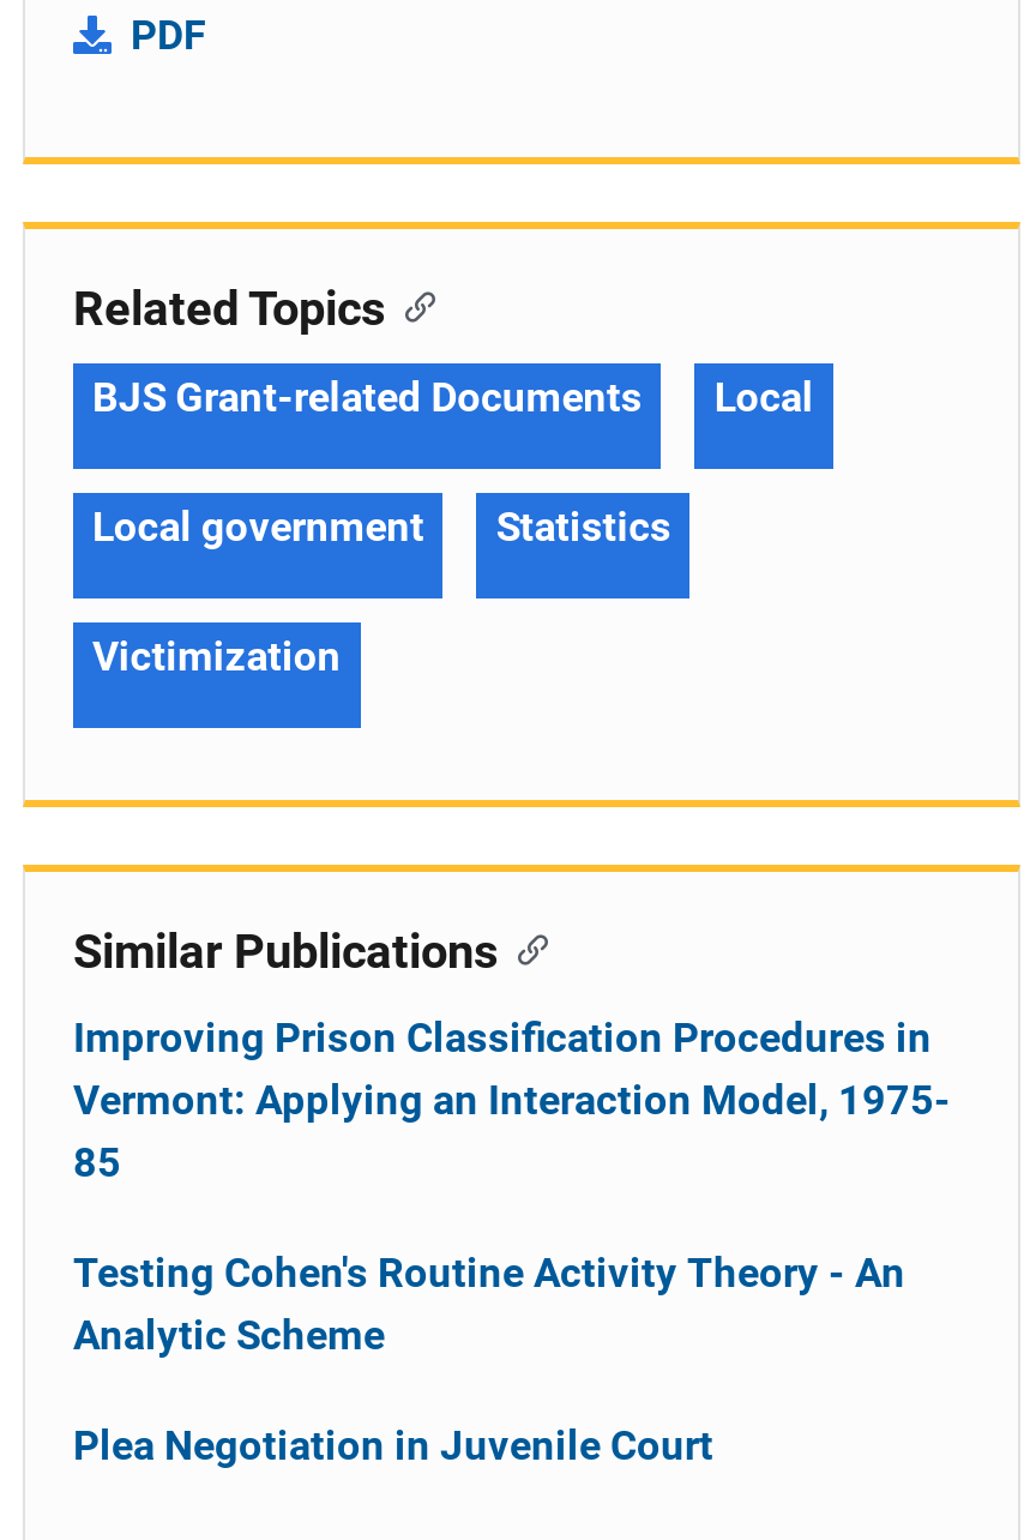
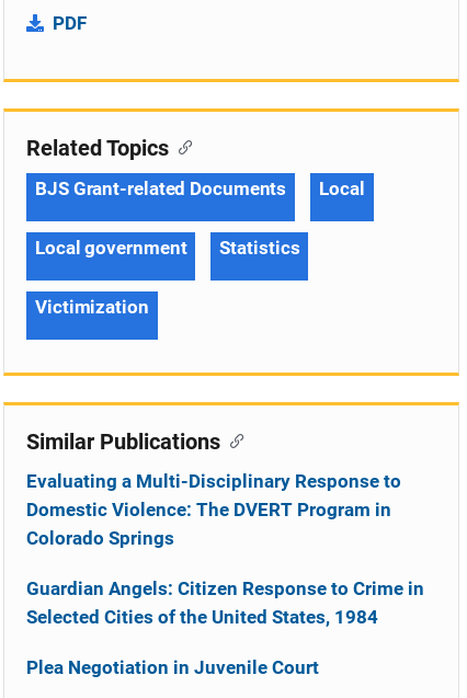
- Improving Prison Classification Procedures in
- Vermont: Applying an Interaction Model, 1975-
- 85
+ Evaluating a Multi-Disciplinary Response to
+ Domestic Violence: The DVERT Program in
+ Colorado Springs

- Testing Cohen's Routine Activity Theory - An
- Analytic Scheme
+ Guardian Angels: Citizen Response to Crime in
+ Selected Cities of the United States, 1984
